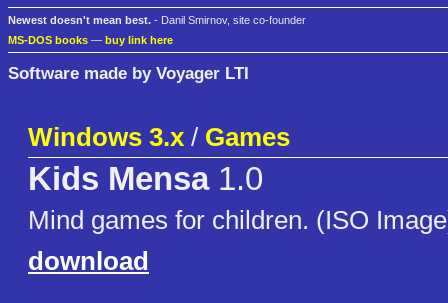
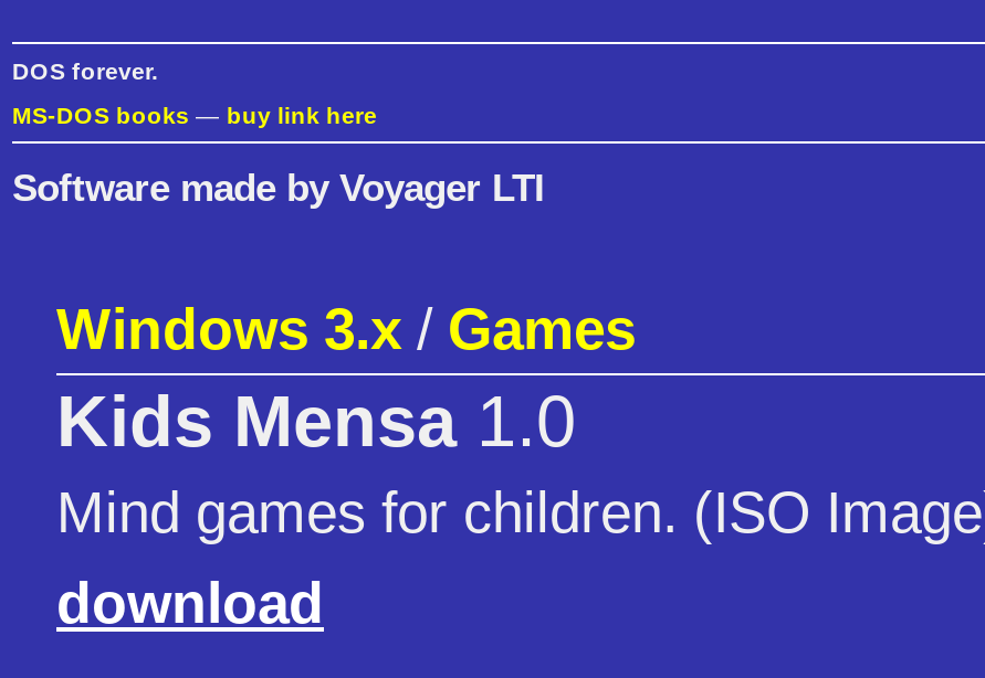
- Newest doesn't mean best. - Danil Smirnov, site co-founder
+ DOS forever.
